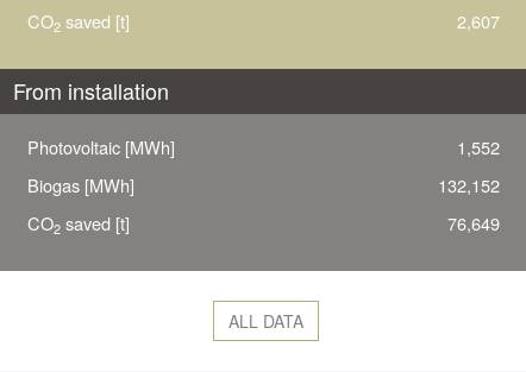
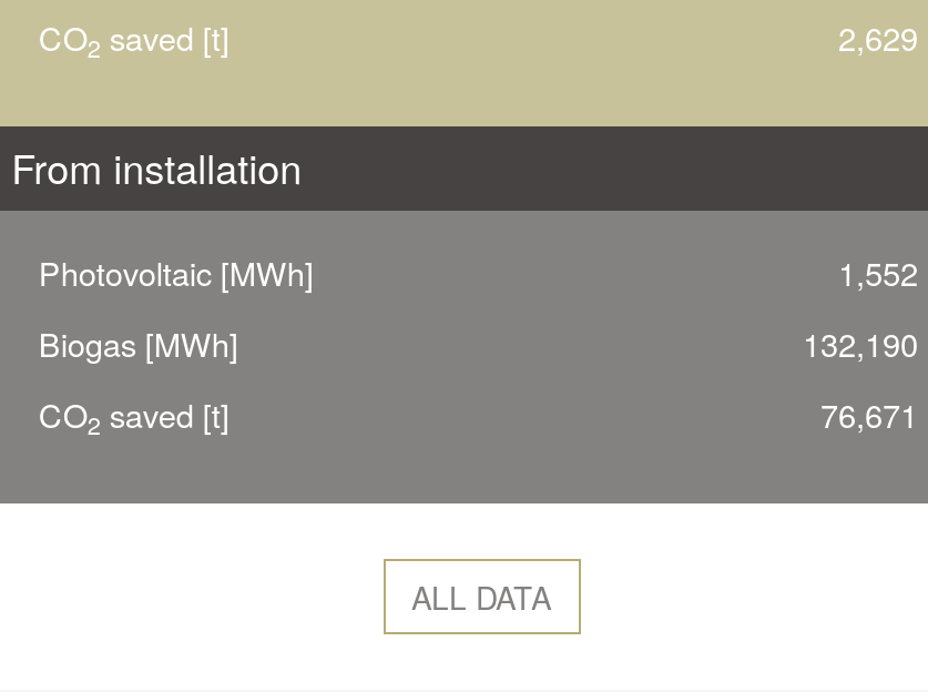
- 2,607
+ 2,629

- 132,152
+ 132,190

- 76,649
+ 76,671
